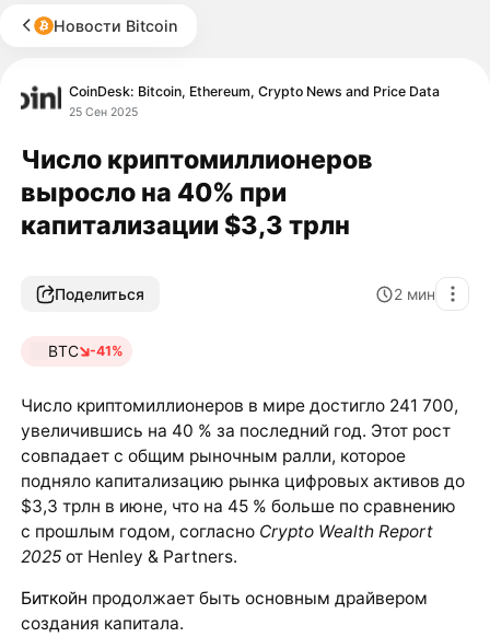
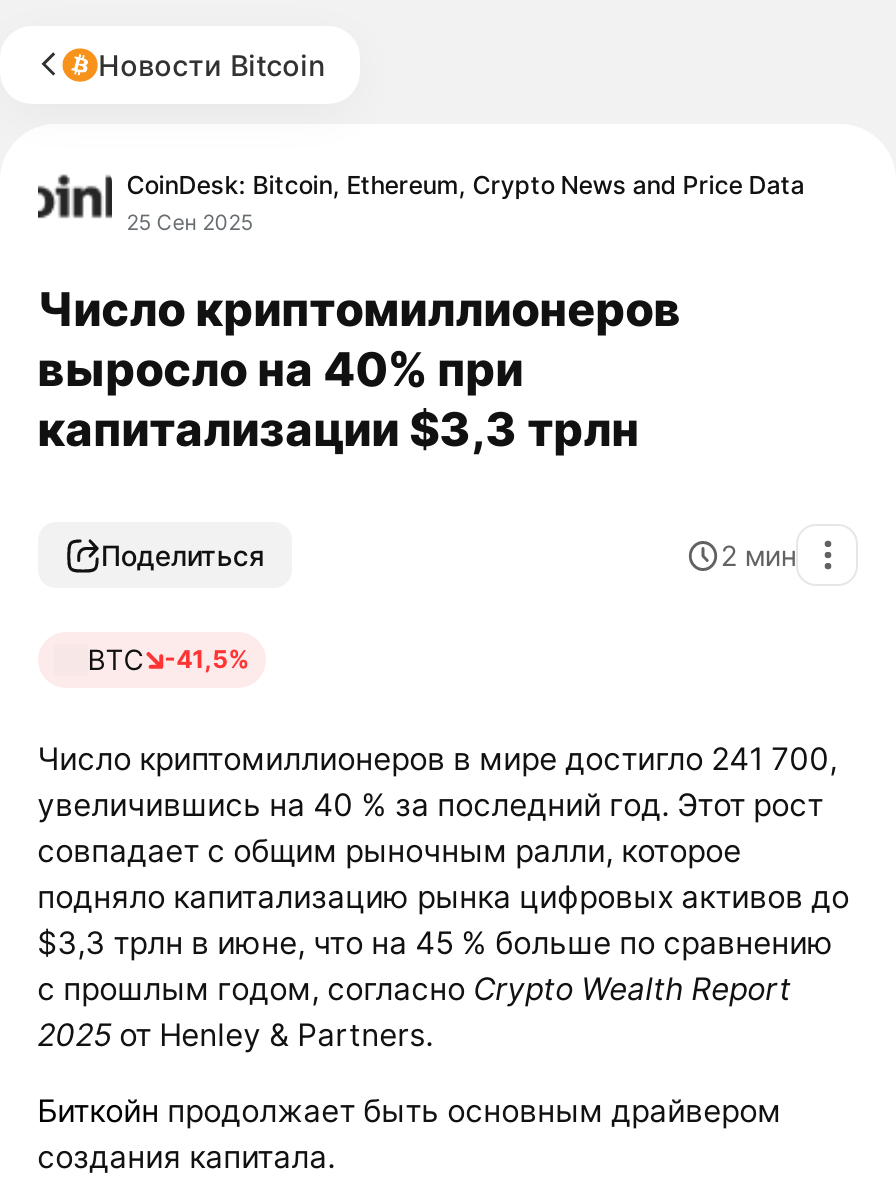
- BTC -41%
+ BTC -41,5%
